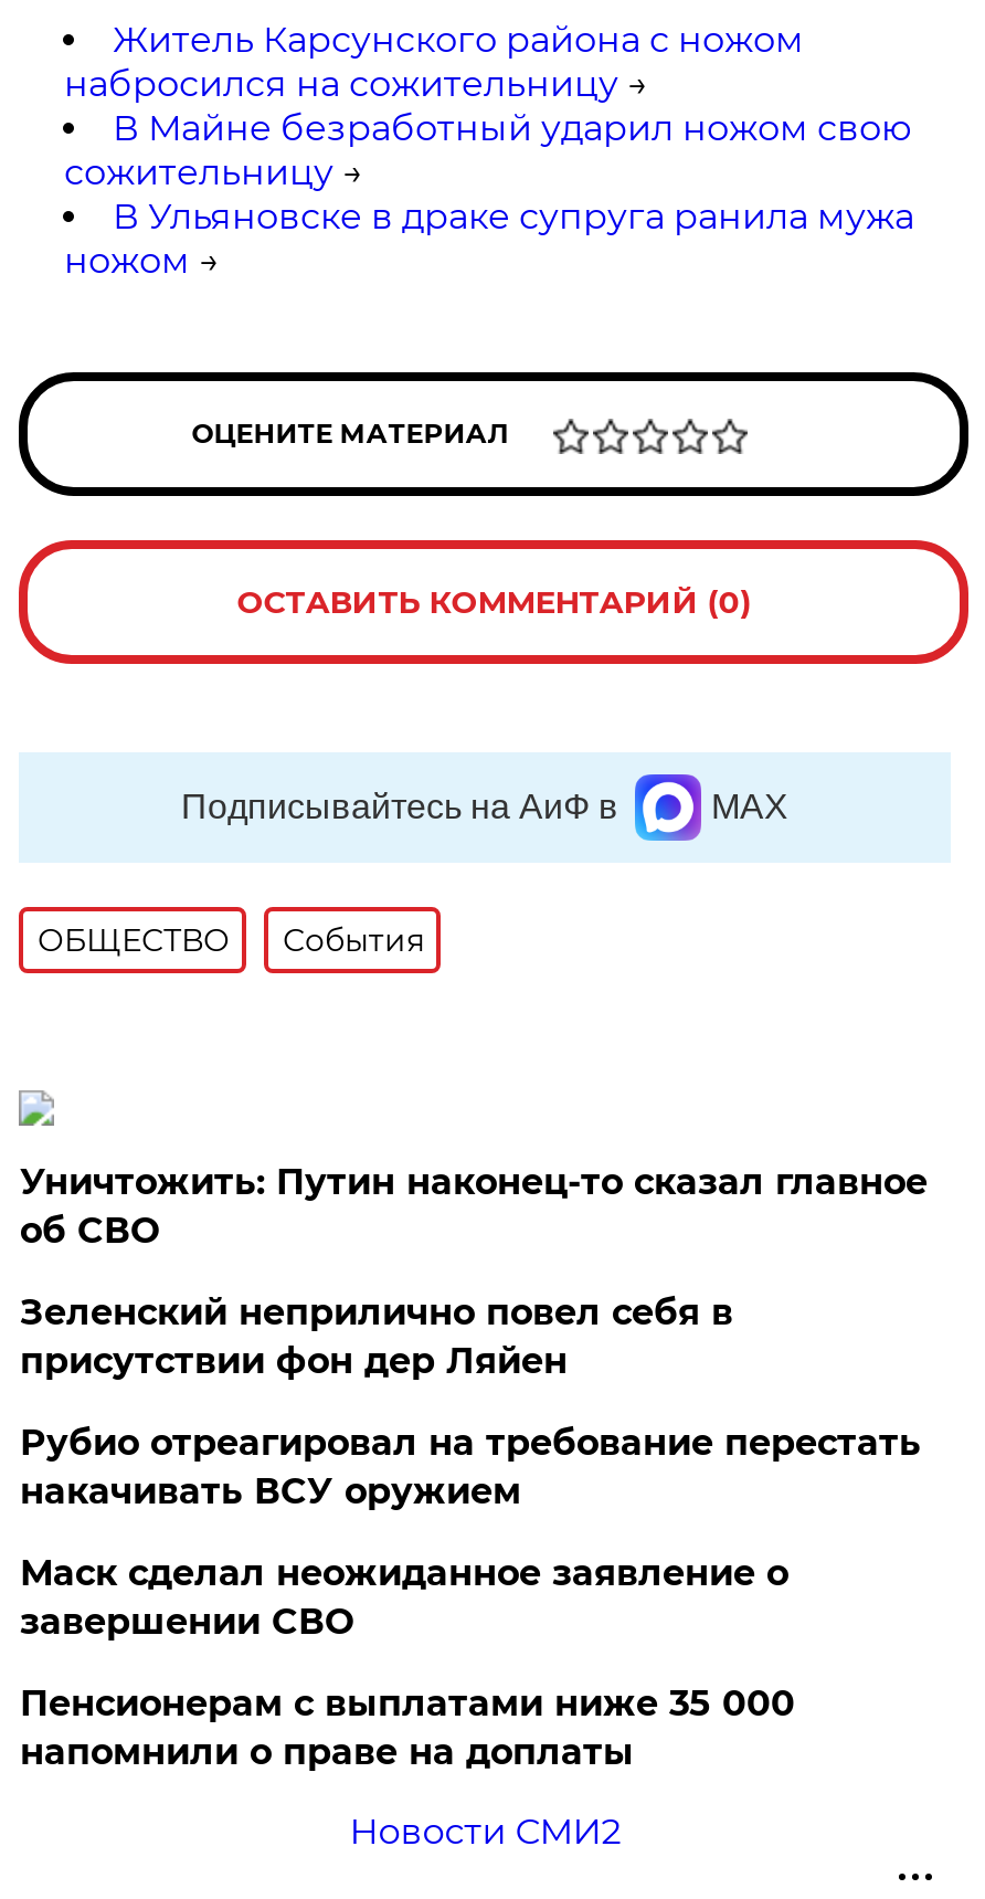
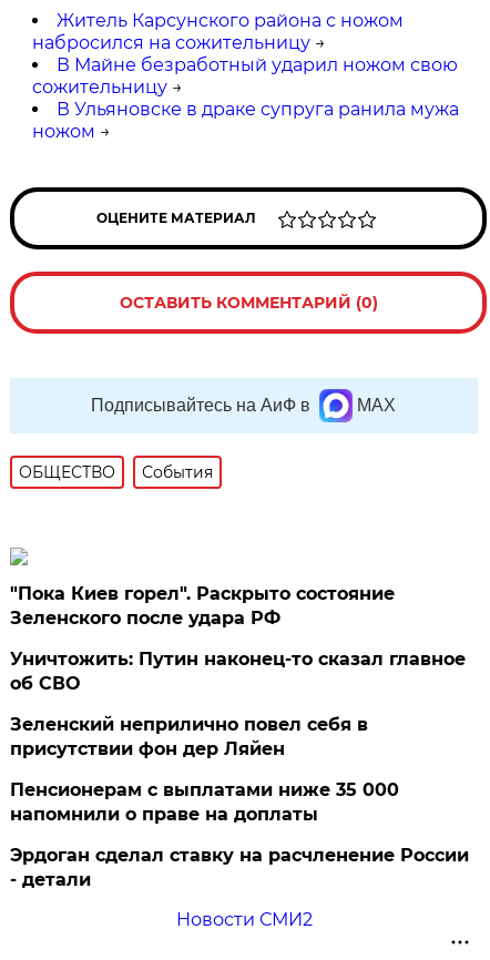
+ "Пока Киев горел". Раскрыто состояние
+ Зеленского после удара РФ

moved down: Уничтожить: Путин наконец-то сказал главное | об СВО | Зеленский неприлично повел cебя в | присутствии фон дер Ляйен

- Рубио отреагировал на требование перестать
- накачивать ВСУ оружием
- Маск сделал неожиданное заявление о
- завершении СВО

moved up: Пенсионерам с выплатами ниже 35 000 | напомнили о праве на доплаты

+ Эрдоган сделал ставку на расчленение России
+ - детали
